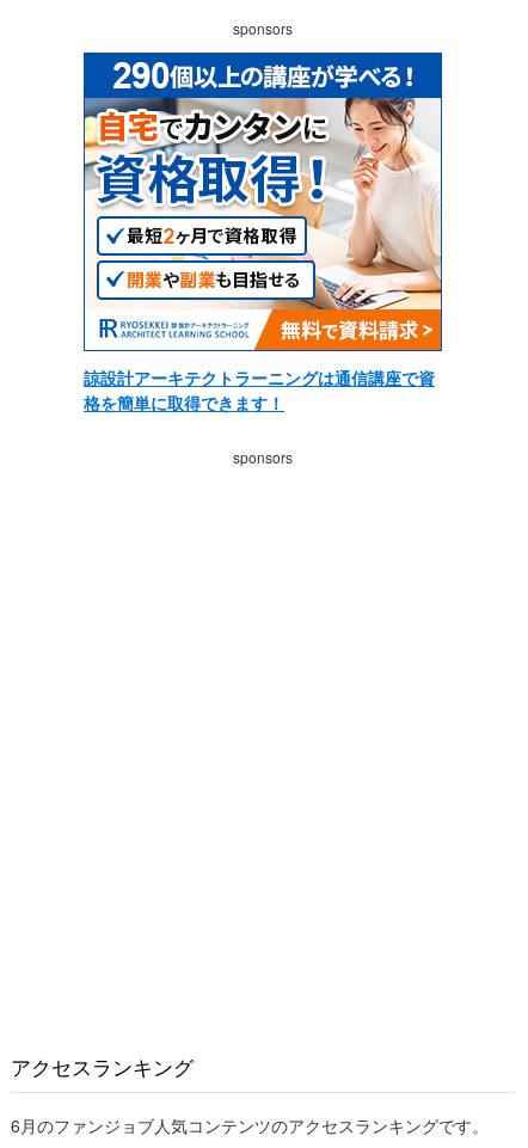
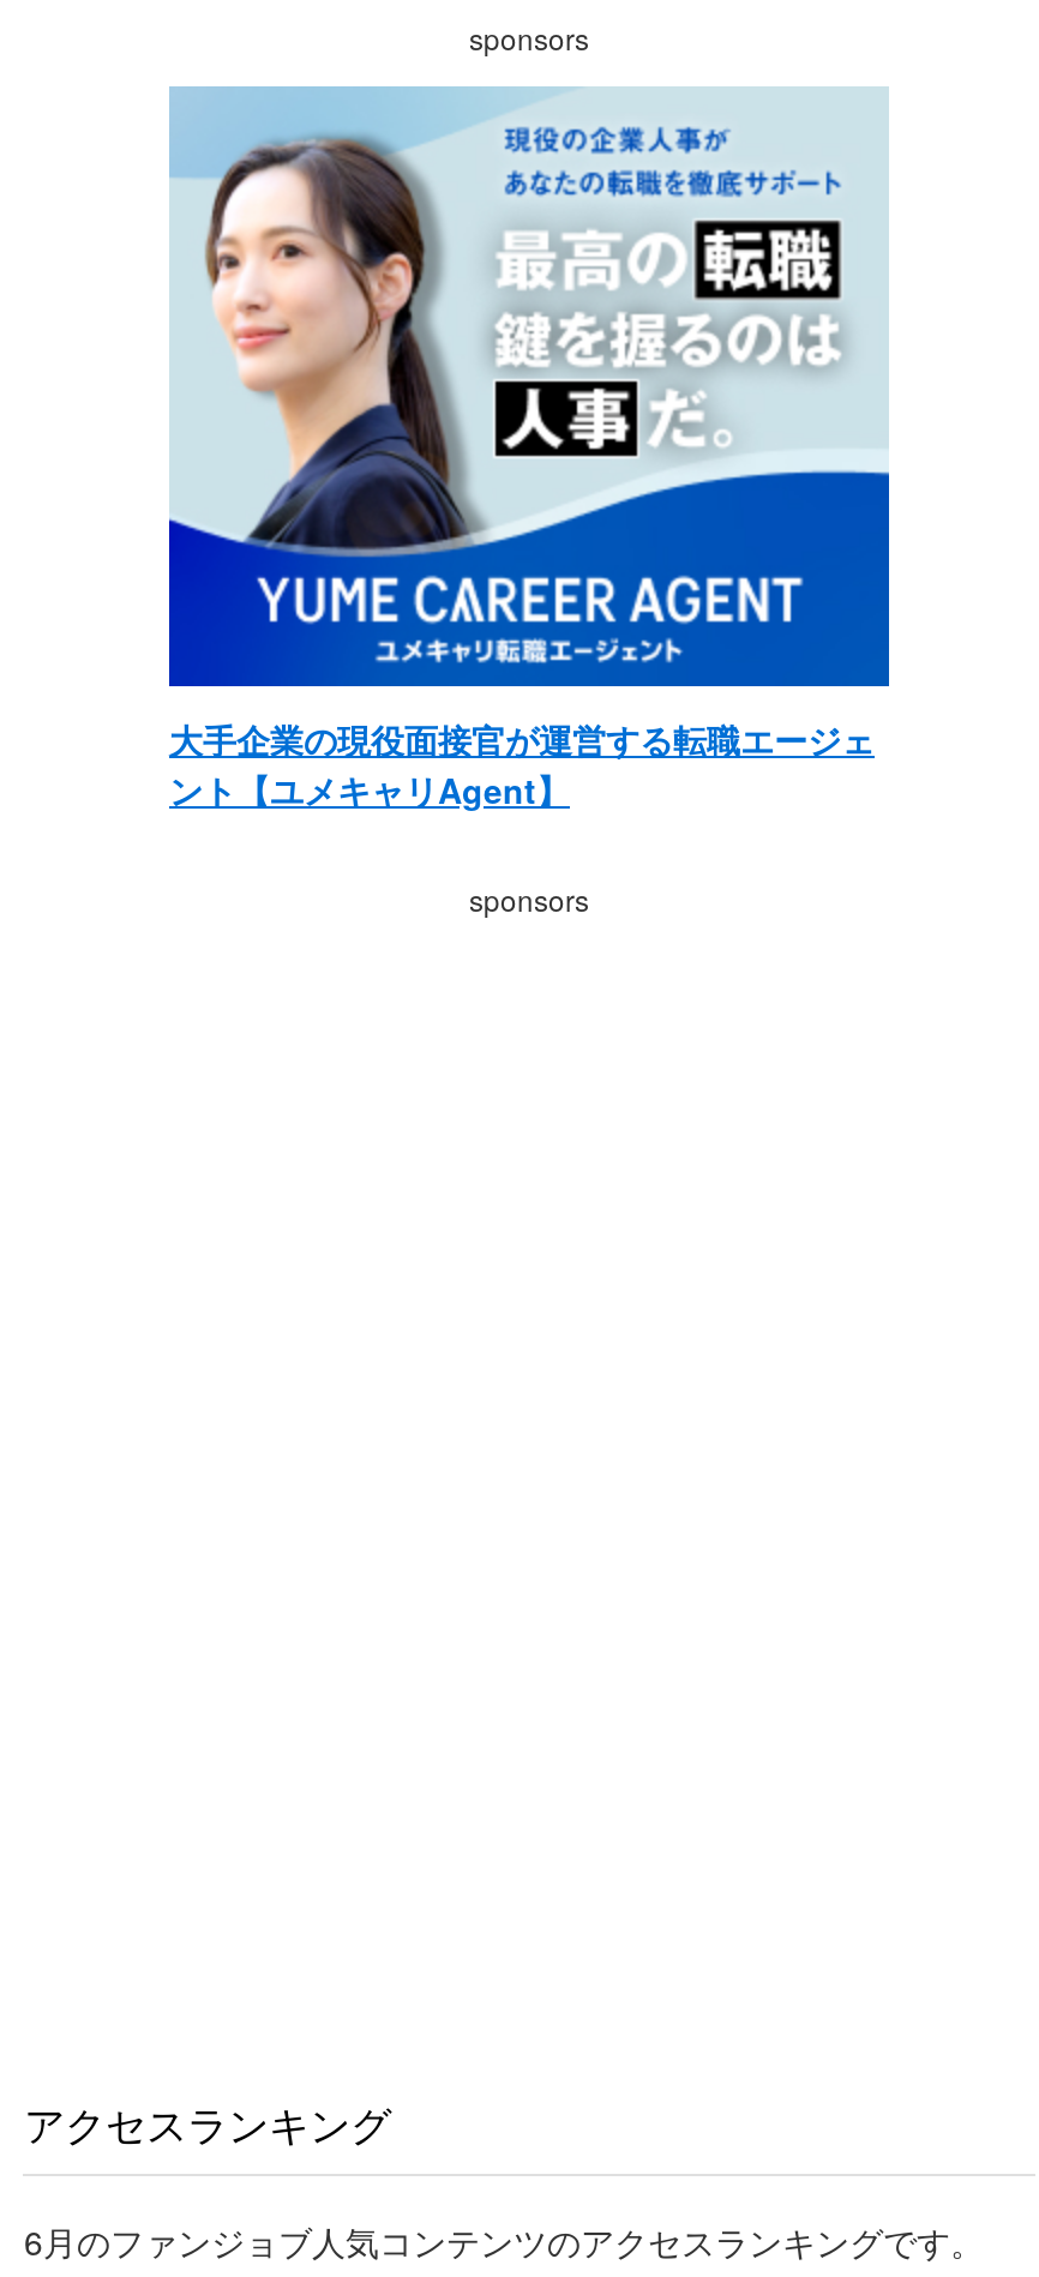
- [image]
- 諒設計アーキテクトラーニングは通信講座で資
- 格を簡単に取得できます！
+ [image]
+ 大手企業の現役面接官が運営する転職エージェ
+ ント【ユメキャリAgent】
